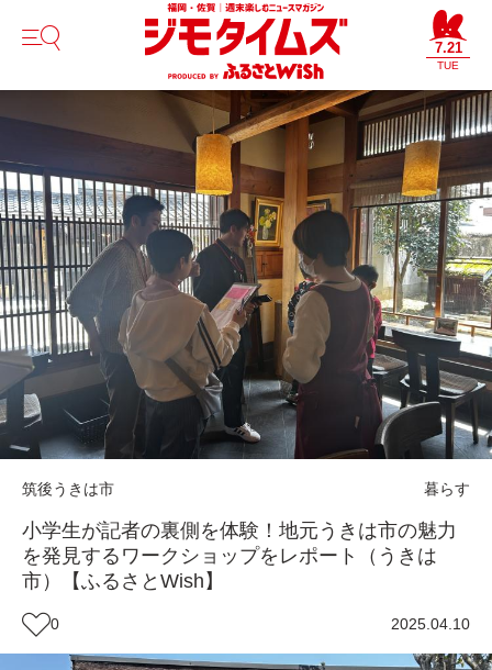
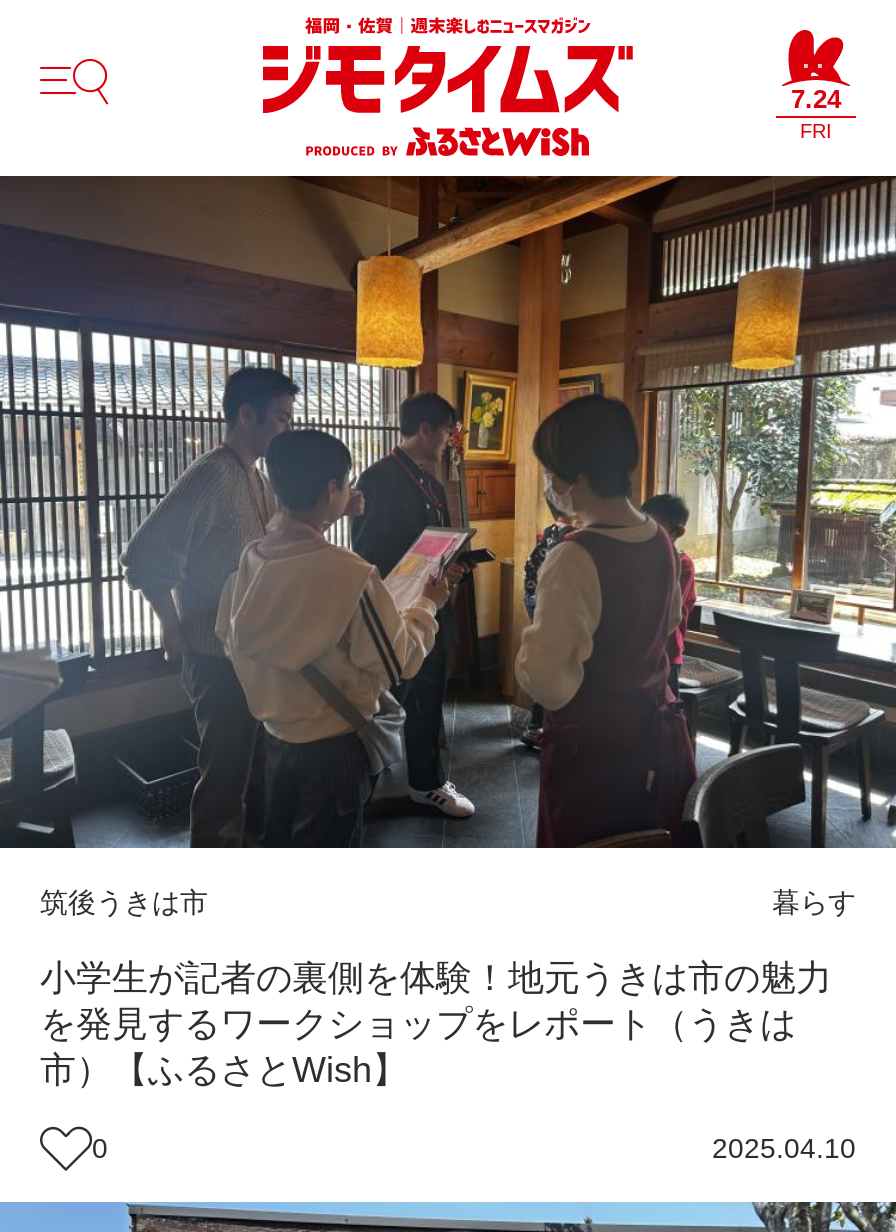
- 7.21
- TUE
+ 7.24
+ FRI
